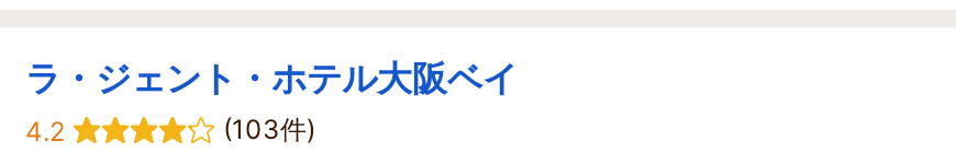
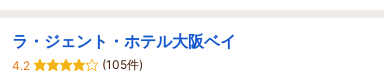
- (103件)
+ (105件)
